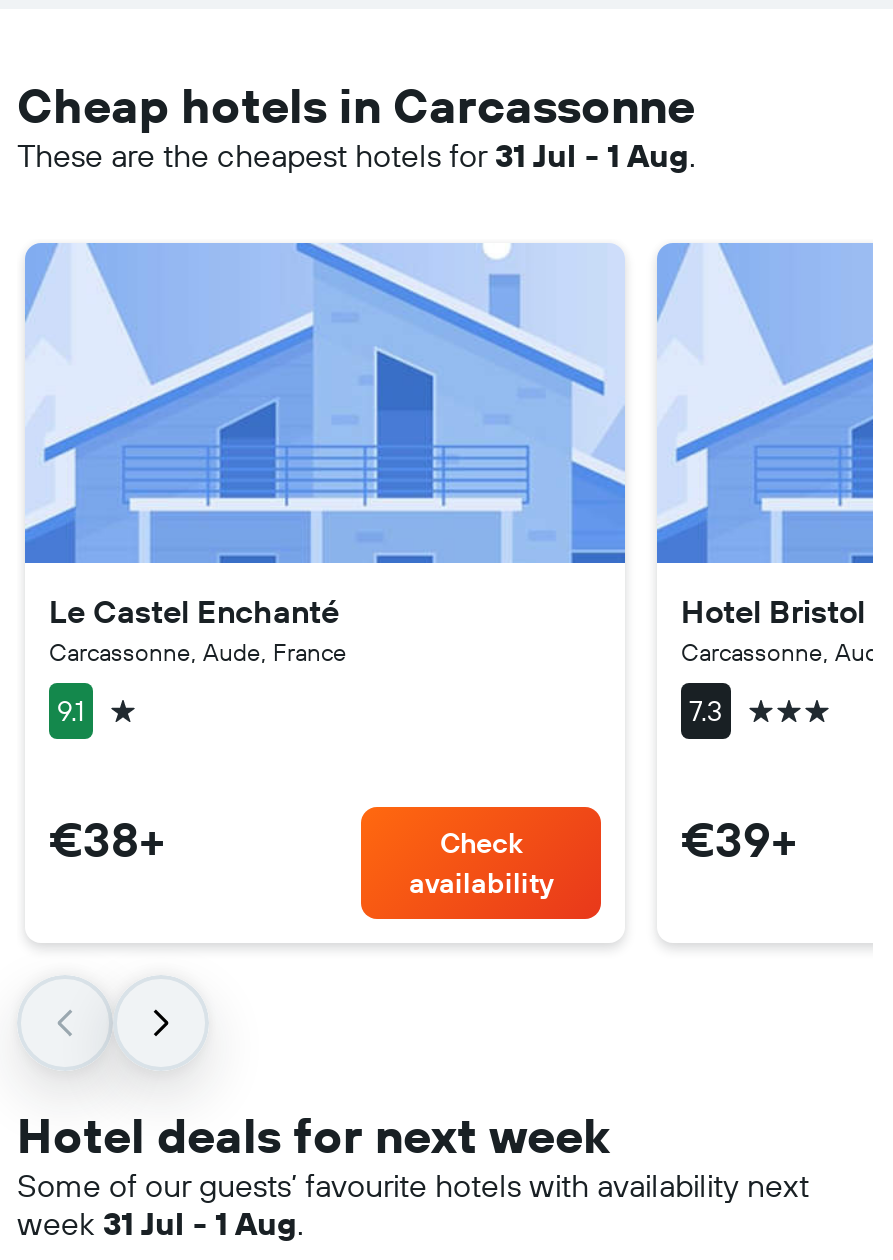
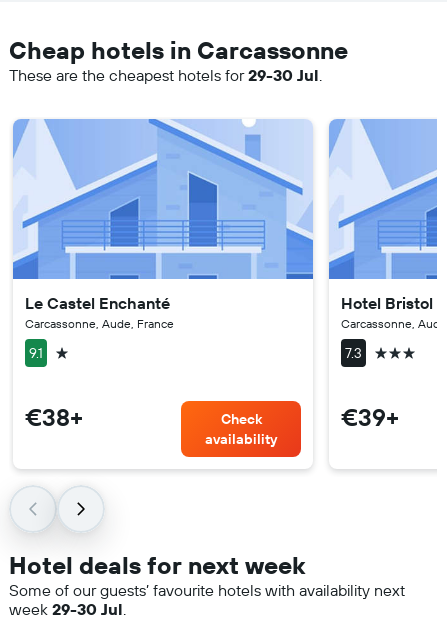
- These are the cheapest hotels for 31 Jul - 1 Aug.
+ These are the cheapest hotels for 29-30 Jul.

- week 31 Jul - 1 Aug.
+ week 29-30 Jul.
